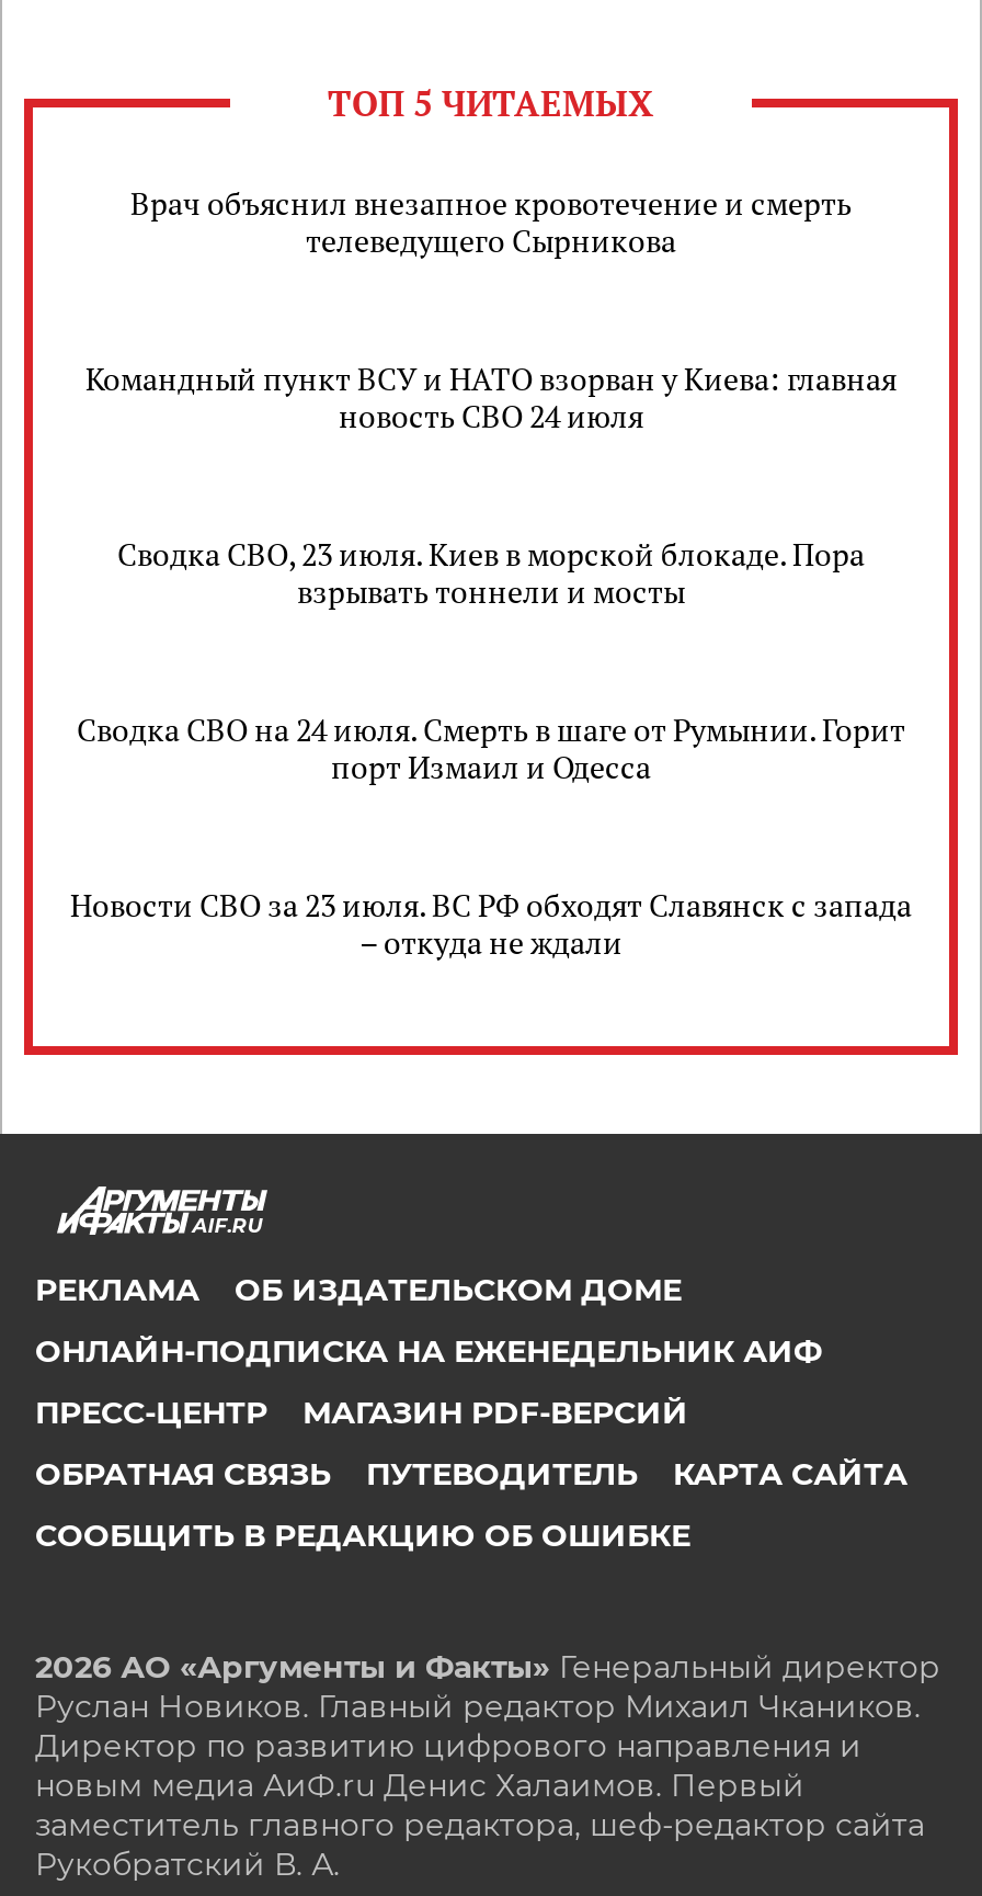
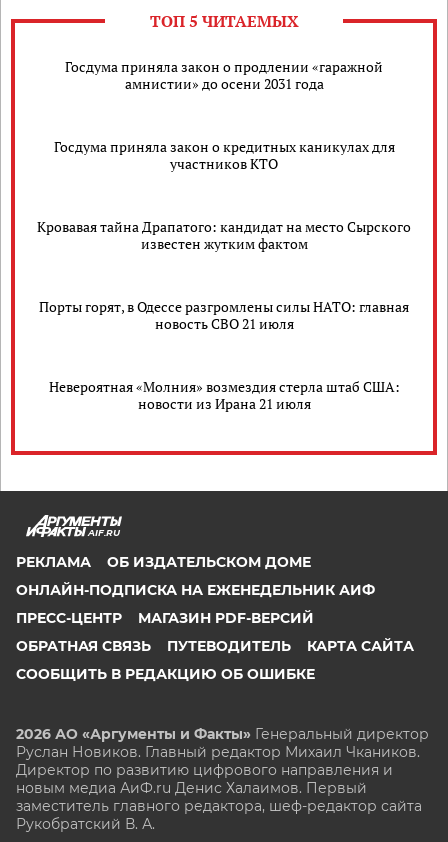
- Врач объяснил внезапное кровотечение и смерть
- телеведущего Сырникова
+ Госдума приняла закон о продлении «гаражной
+ амнистии» до осени 2031 года

- Командный пункт ВСУ и НАТО взорван у Киева: главная
- новость СВО 24 июля
+ Госдума приняла закон о кредитных каникулах для
+ участников КТО

- Сводка СВО, 23 июля. Киев в морской блокаде. Пора
- взрывать тоннели и мосты
+ Кровавая тайна Драпатого: кандидат на место Сырского
+ известен жутким фактом

- Сводка СВО на 24 июля. Смерть в шаге от Румынии. Горит
- порт Измаил и Одесса
+ Порты горят, в Одессе разгромлены силы НАТО: главная
+ новость СВО 21 июля

- Новости СВО за 23 июля. ВС РФ обходят Славянск с запада
- – откуда не ждали
+ Невероятная «Молния» возмездия стерла штаб США:
+ новости из Ирана 21 июля
